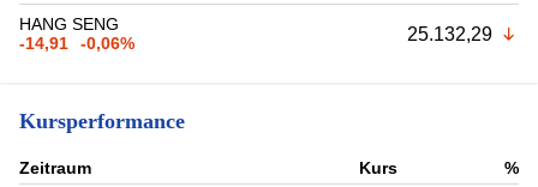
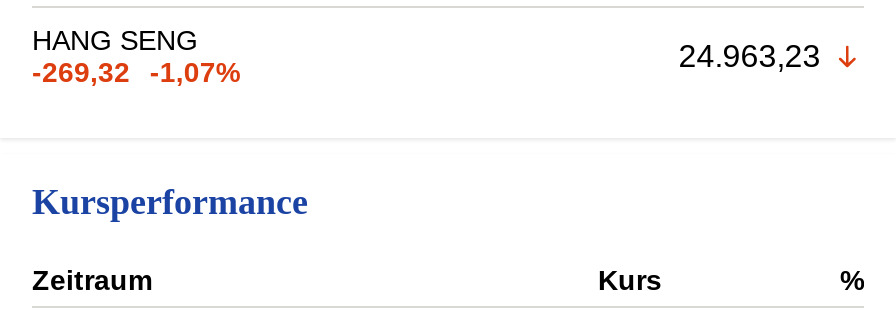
- 25.132,29
+ 24.963,23

- -14,91
+ -269,32

- -0,06%
+ -1,07%
